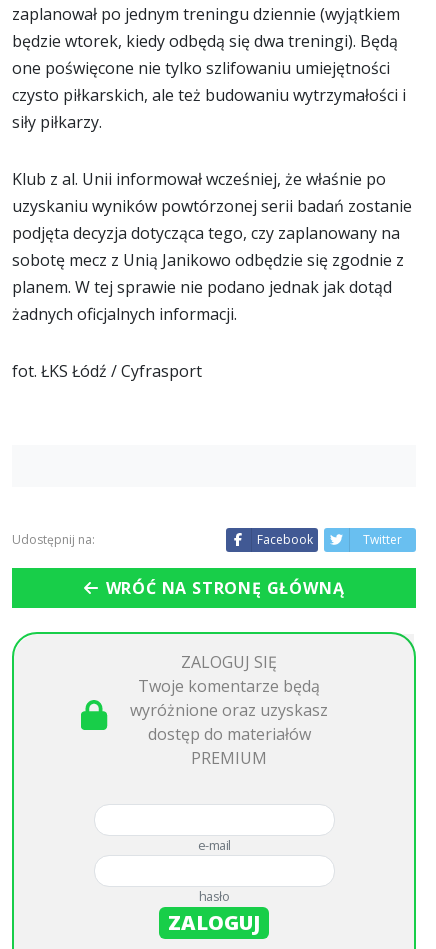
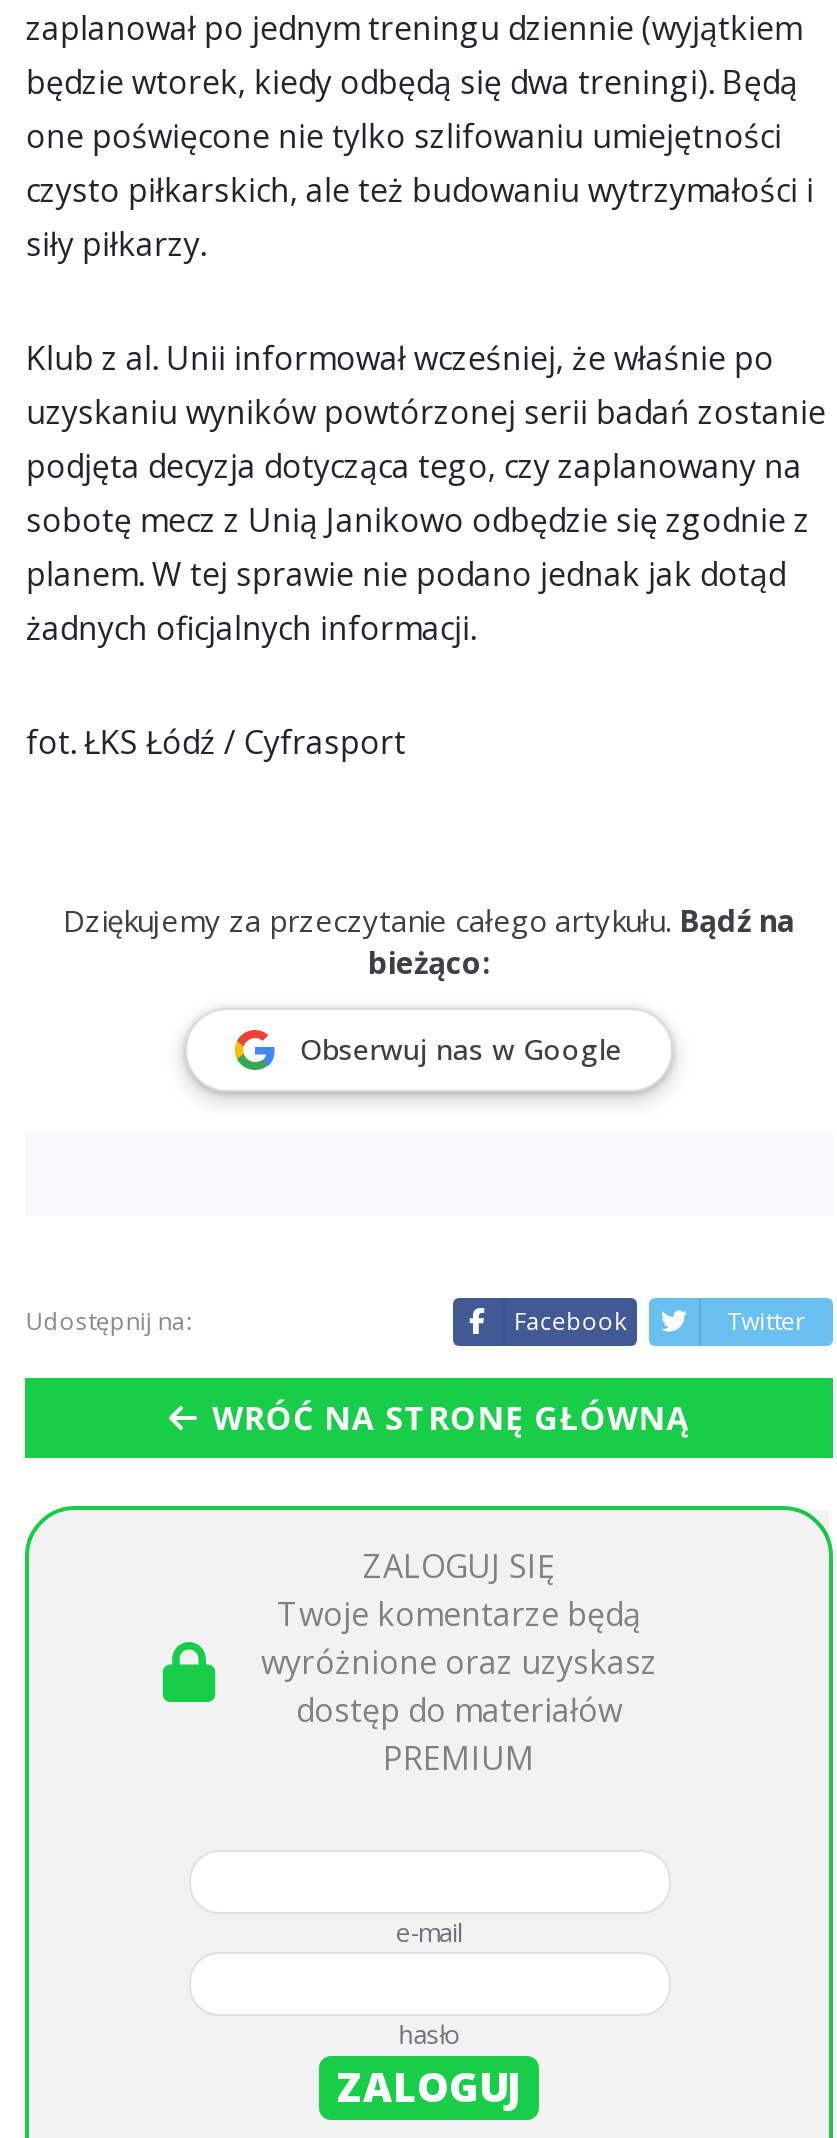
+ Dziękujemy za przeczytanie całego artykułu. Bądź na
+ bieżąco:
+ Obserwuj nas w Google
